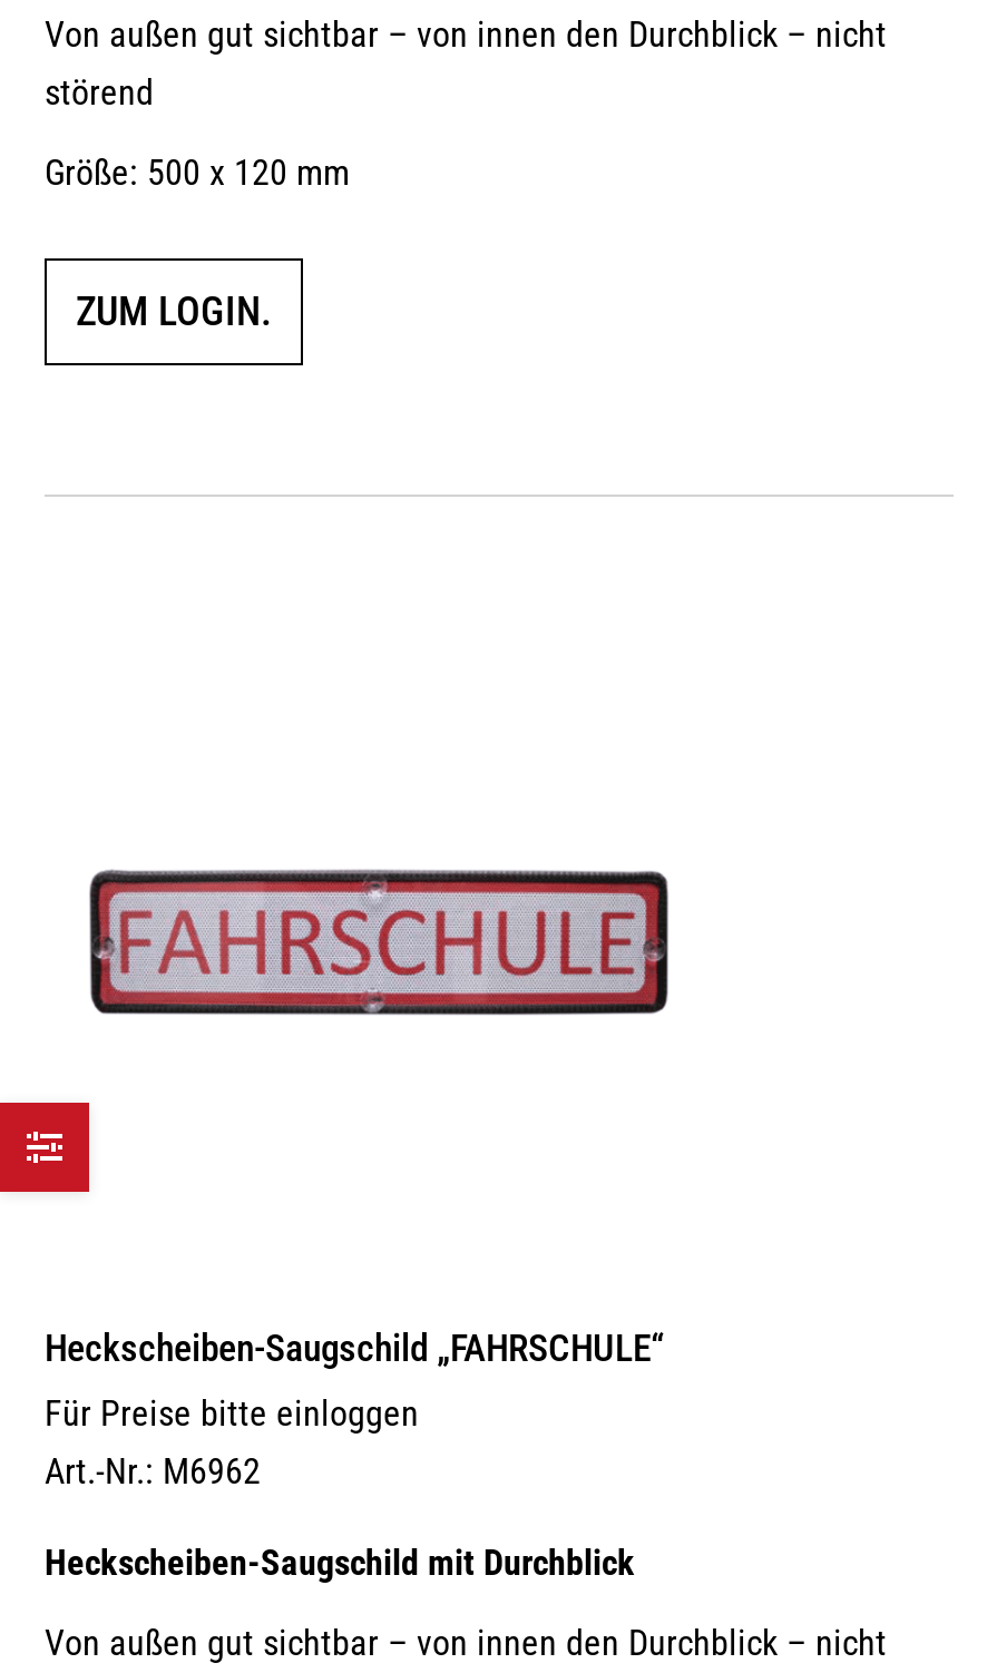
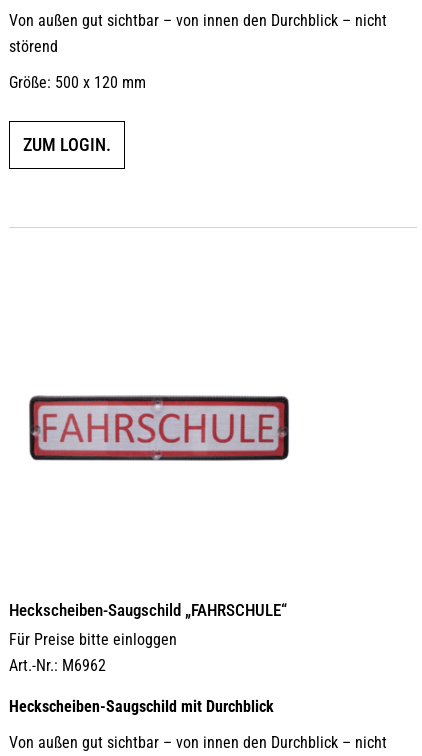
- [image]
